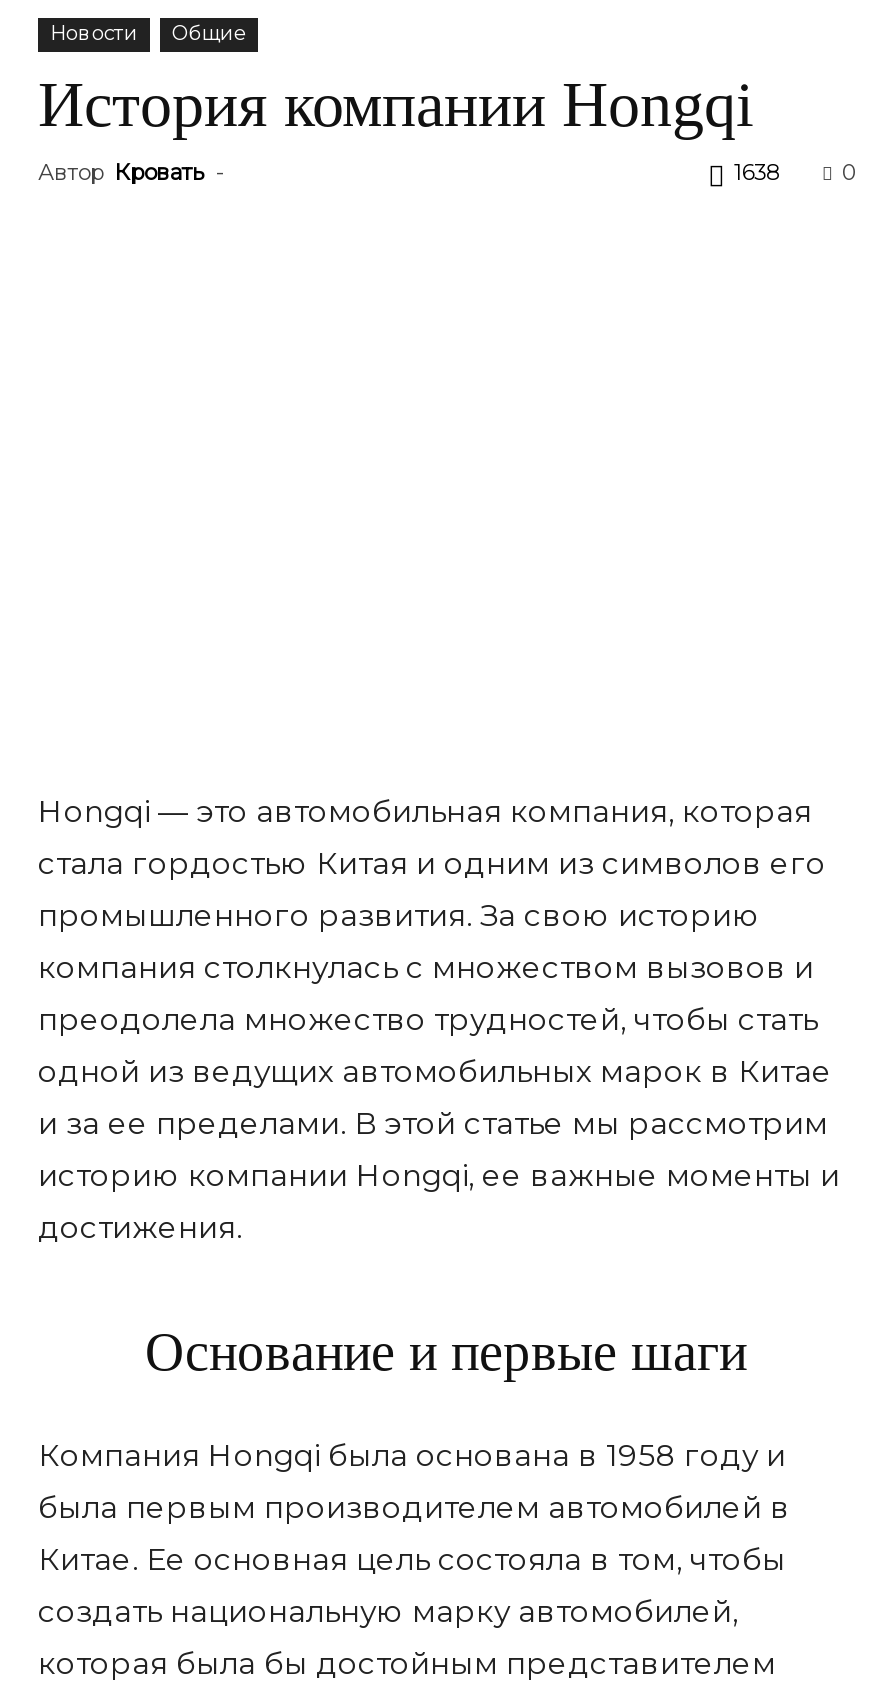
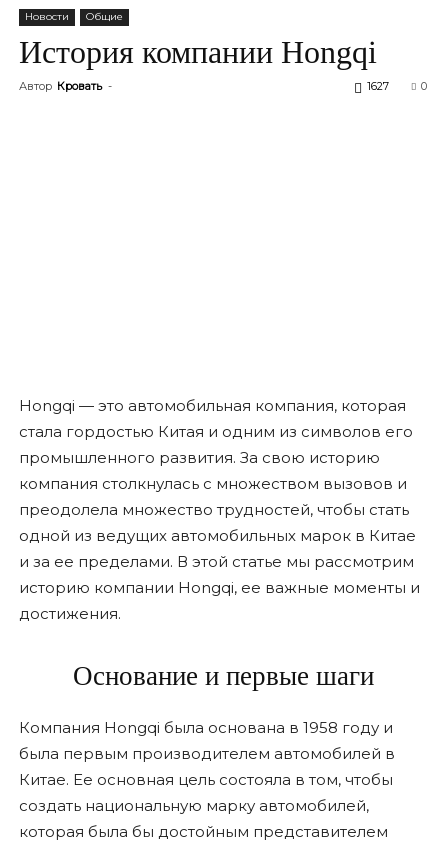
- 1638
+ 1627
